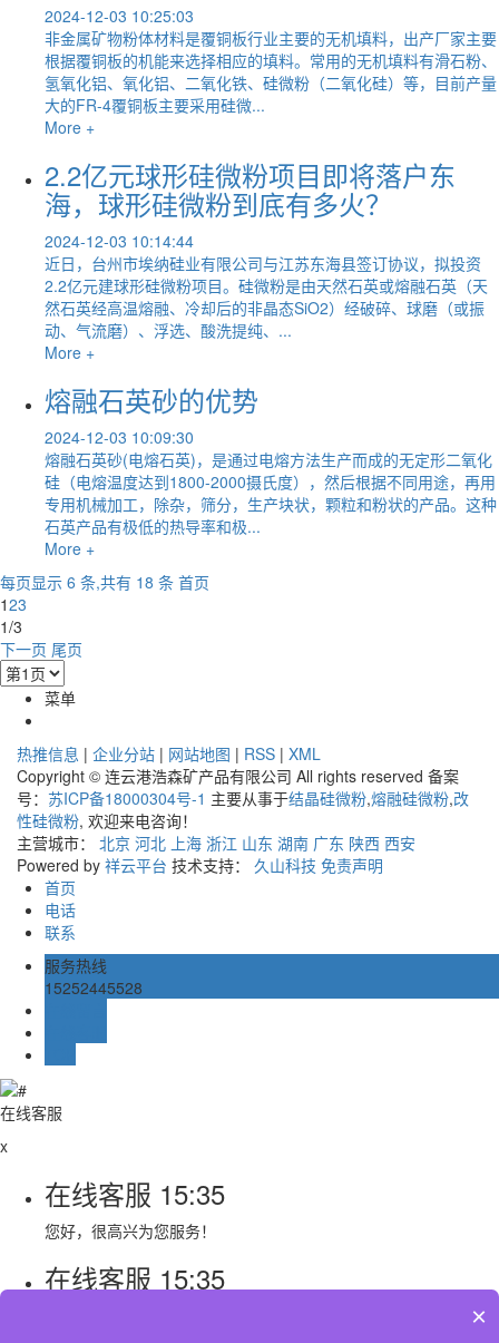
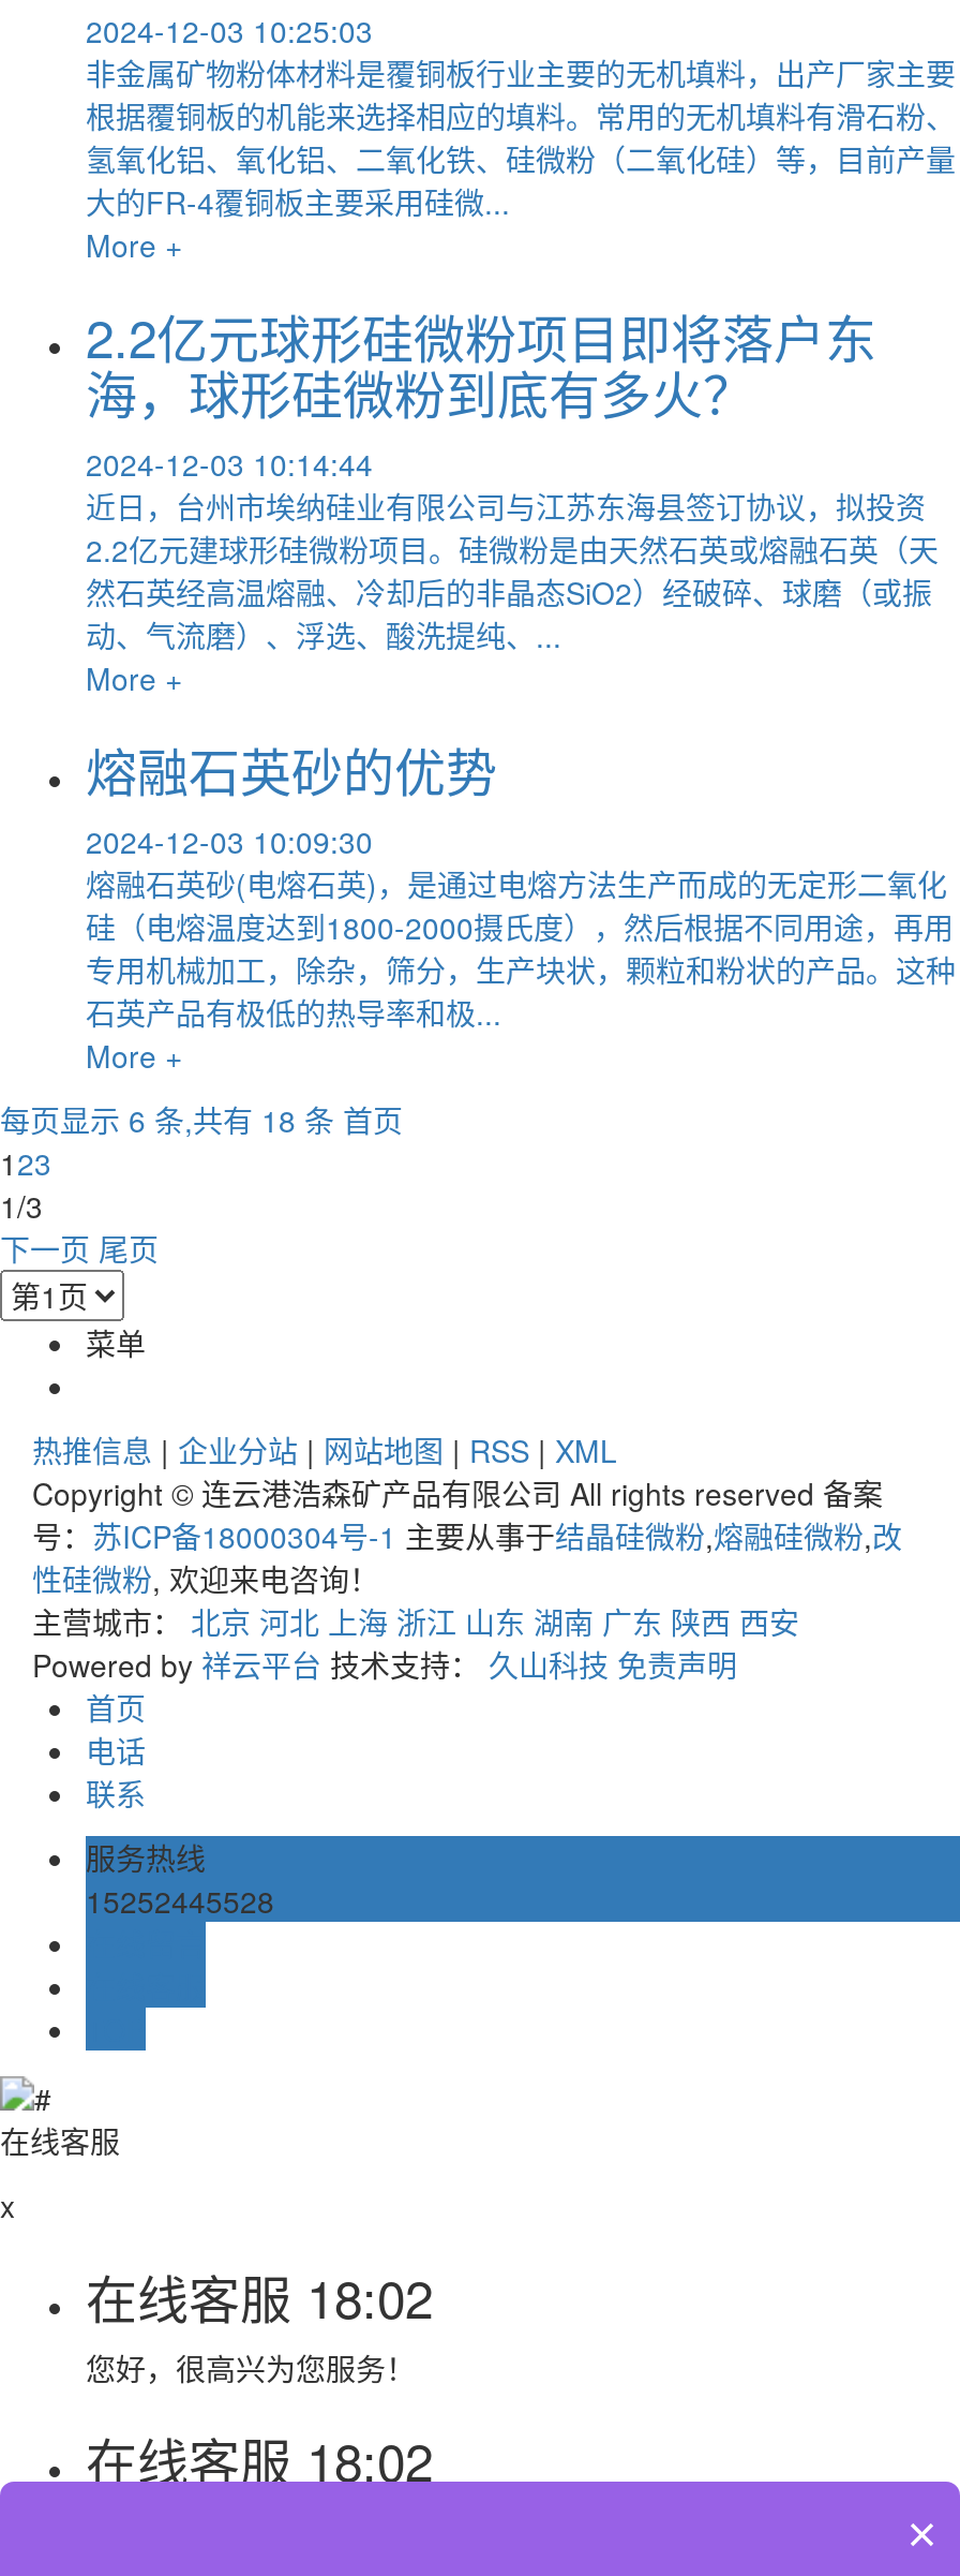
- 在线客服15:35
+ 在线客服18:02

- 在线客服15:35
+ 在线客服18:02
